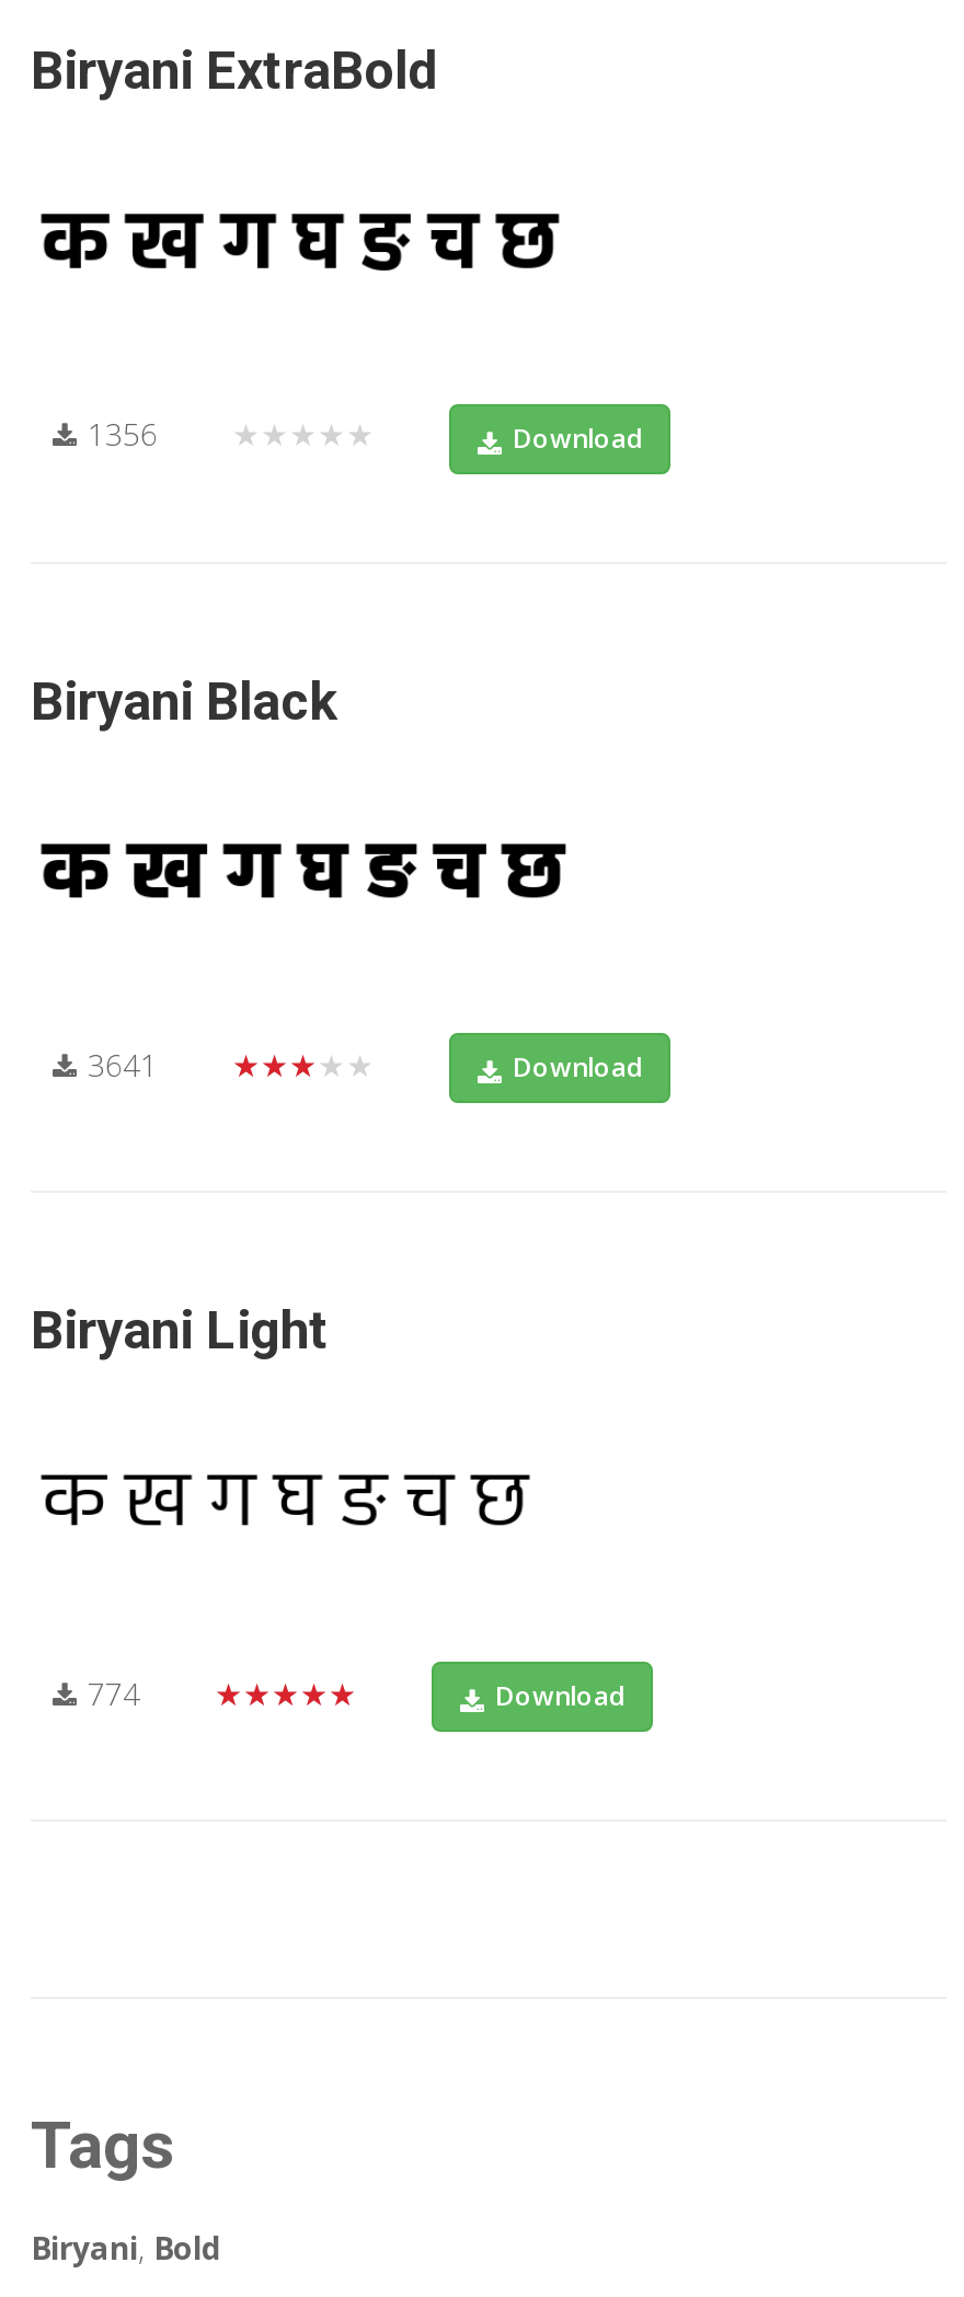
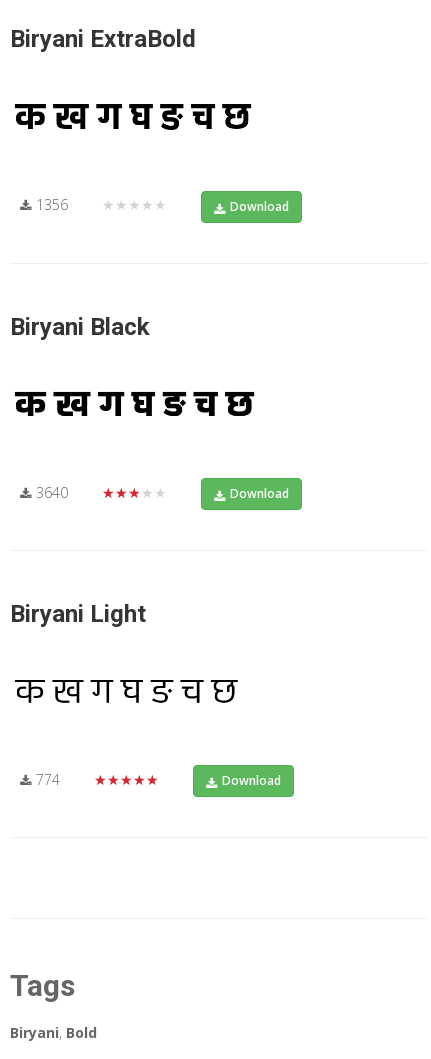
- 3641
+ 3640
